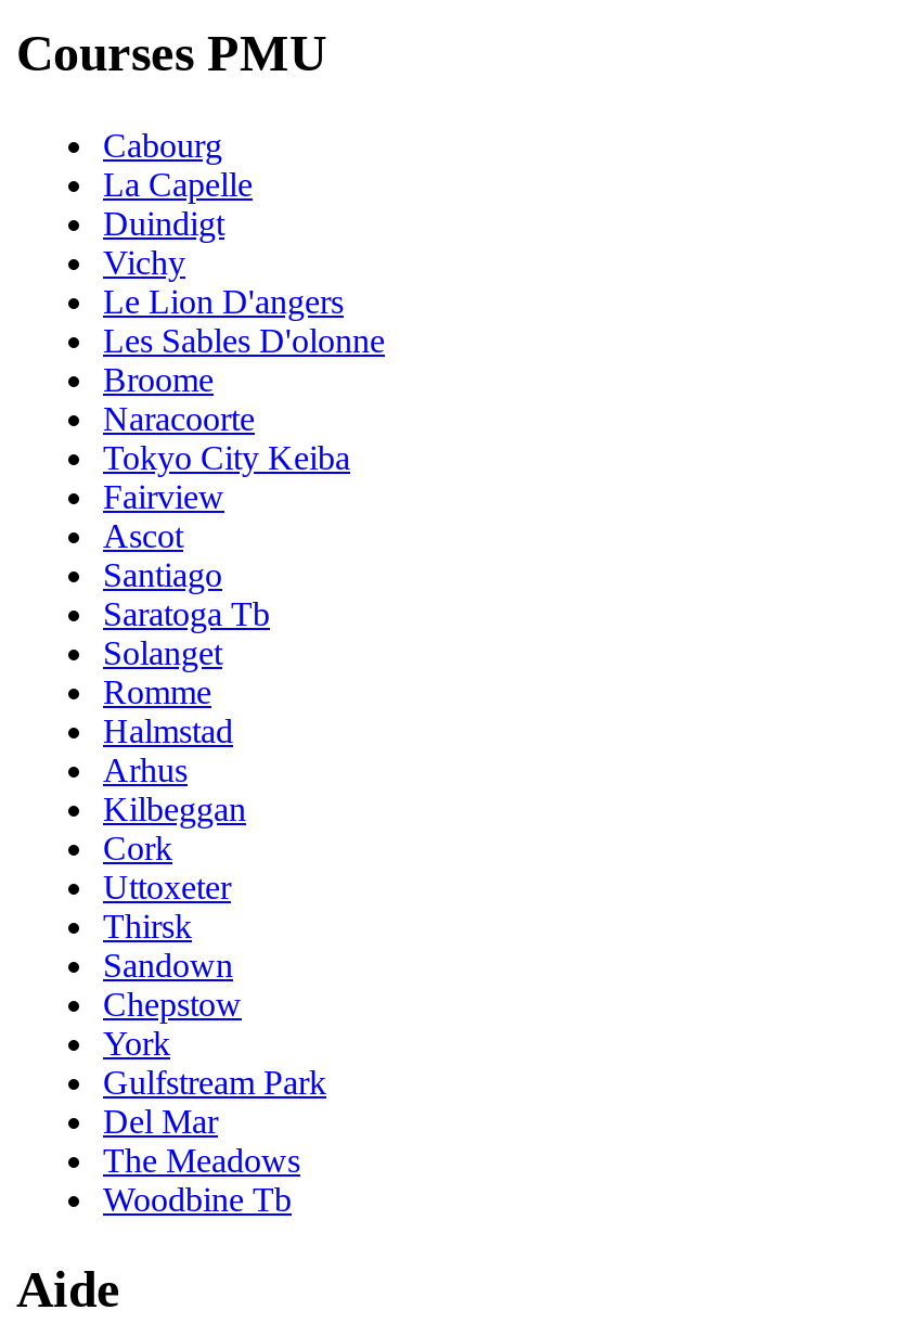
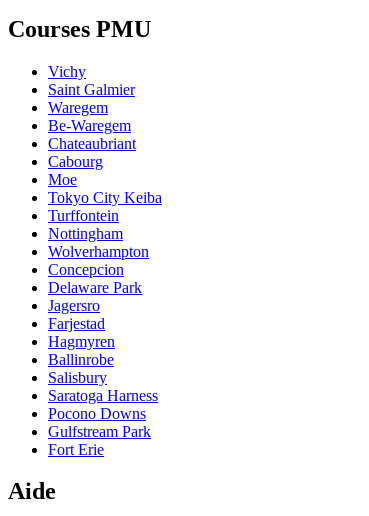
- Cabourg
- La Capelle
- Duindigt

- Le Lion D'angers
- Les Sables D'olonne
- Broome
- Naracoorte
+ Saint Galmier
+ Waregem
+ Be-Waregem
+ Chateaubriant
+ Cabourg
+ Moe

- Fairview
- Ascot
- Santiago
- Saratoga Tb
- Solanget
- Romme
- Halmstad
- Arhus
- Kilbeggan
- Cork
- Uttoxeter
- Thirsk
- Sandown
- Chepstow
- York
+ Turffontein
+ Nottingham
+ Wolverhampton
+ Concepcion
+ Delaware Park
+ Jagersro
+ Farjestad
+ Hagmyren
+ Ballinrobe
+ Salisbury
+ Saratoga Harness
+ Pocono Downs

- Del Mar
- The Meadows
- Woodbine Tb
+ Fort Erie
